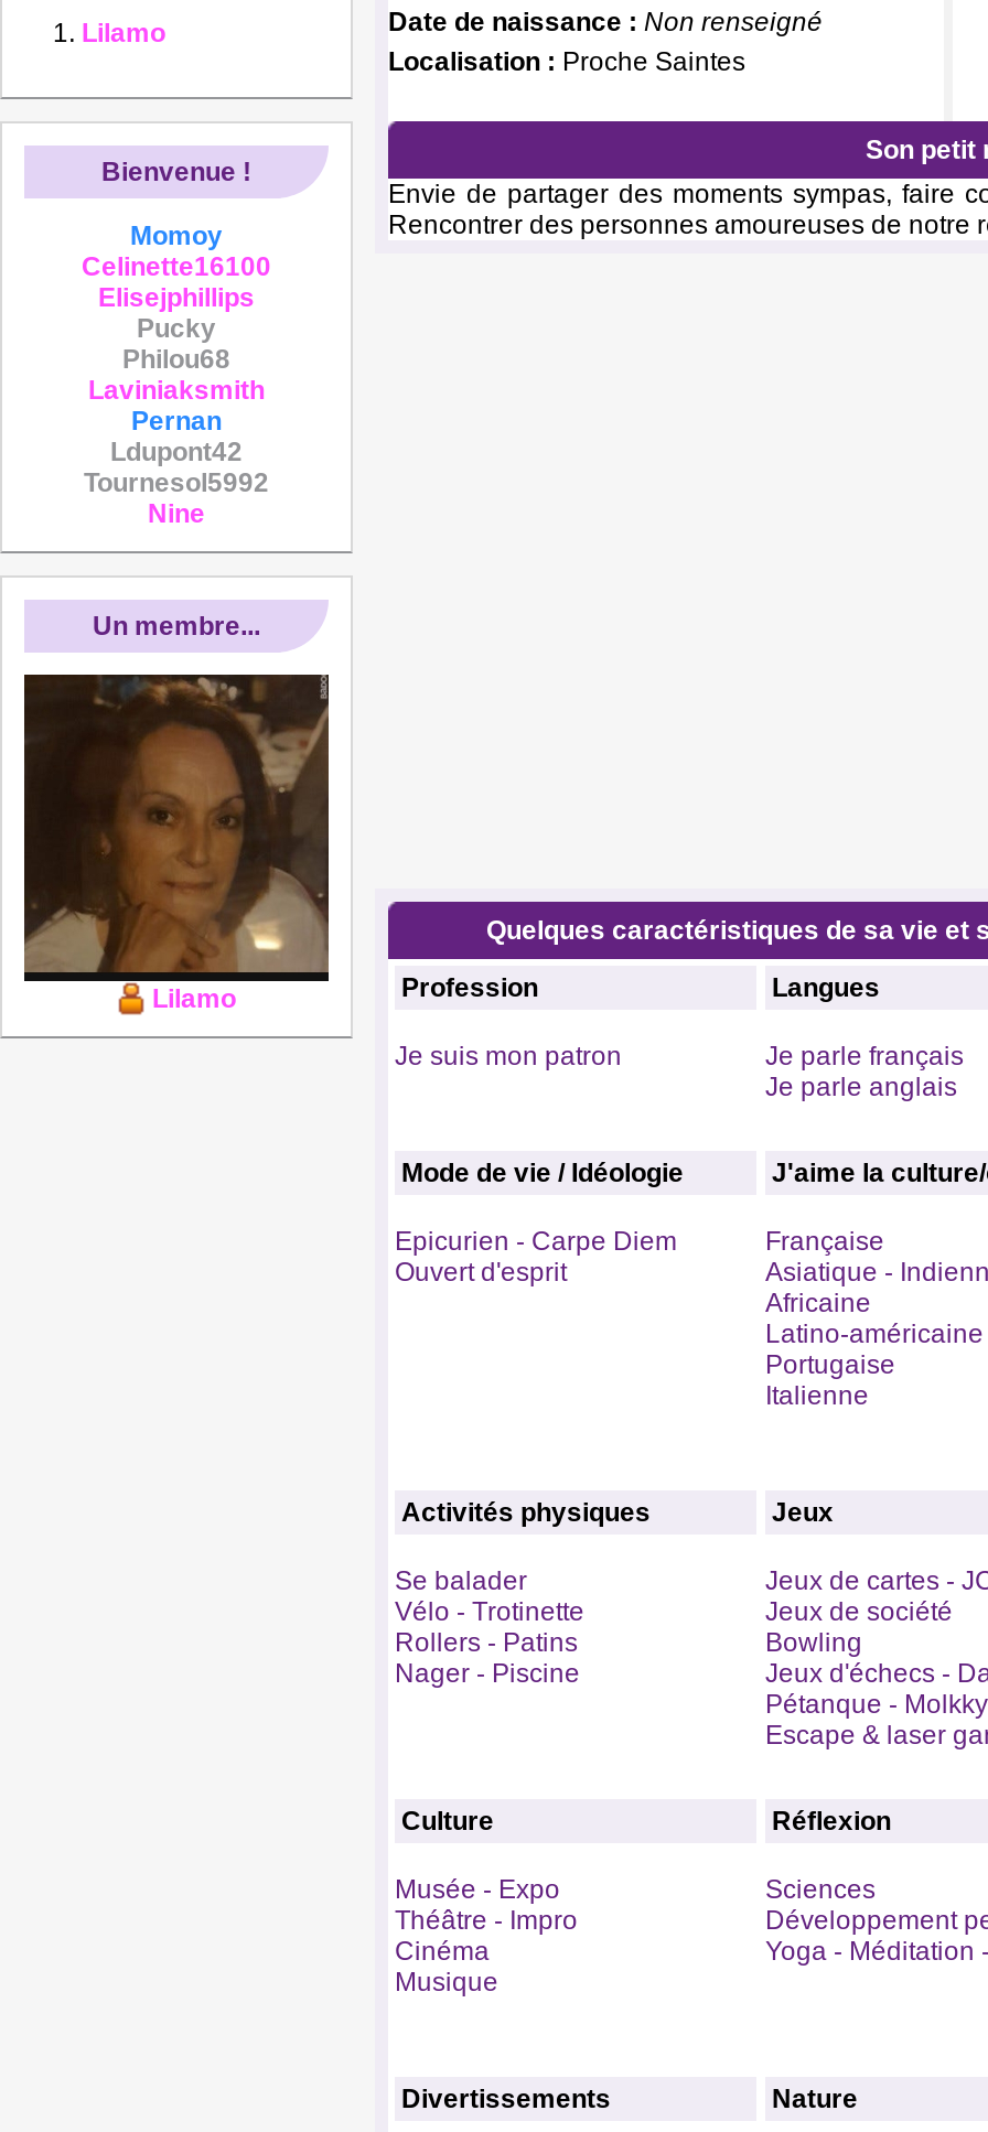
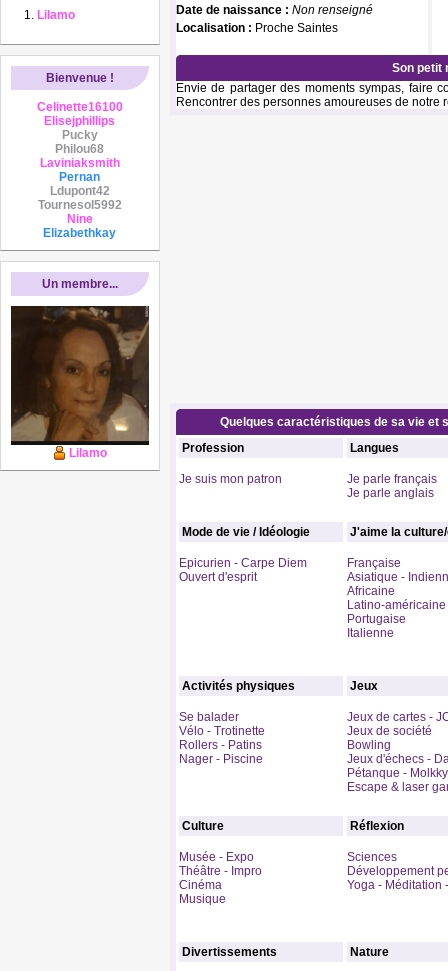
- Momoy

+ Elizabethkay
